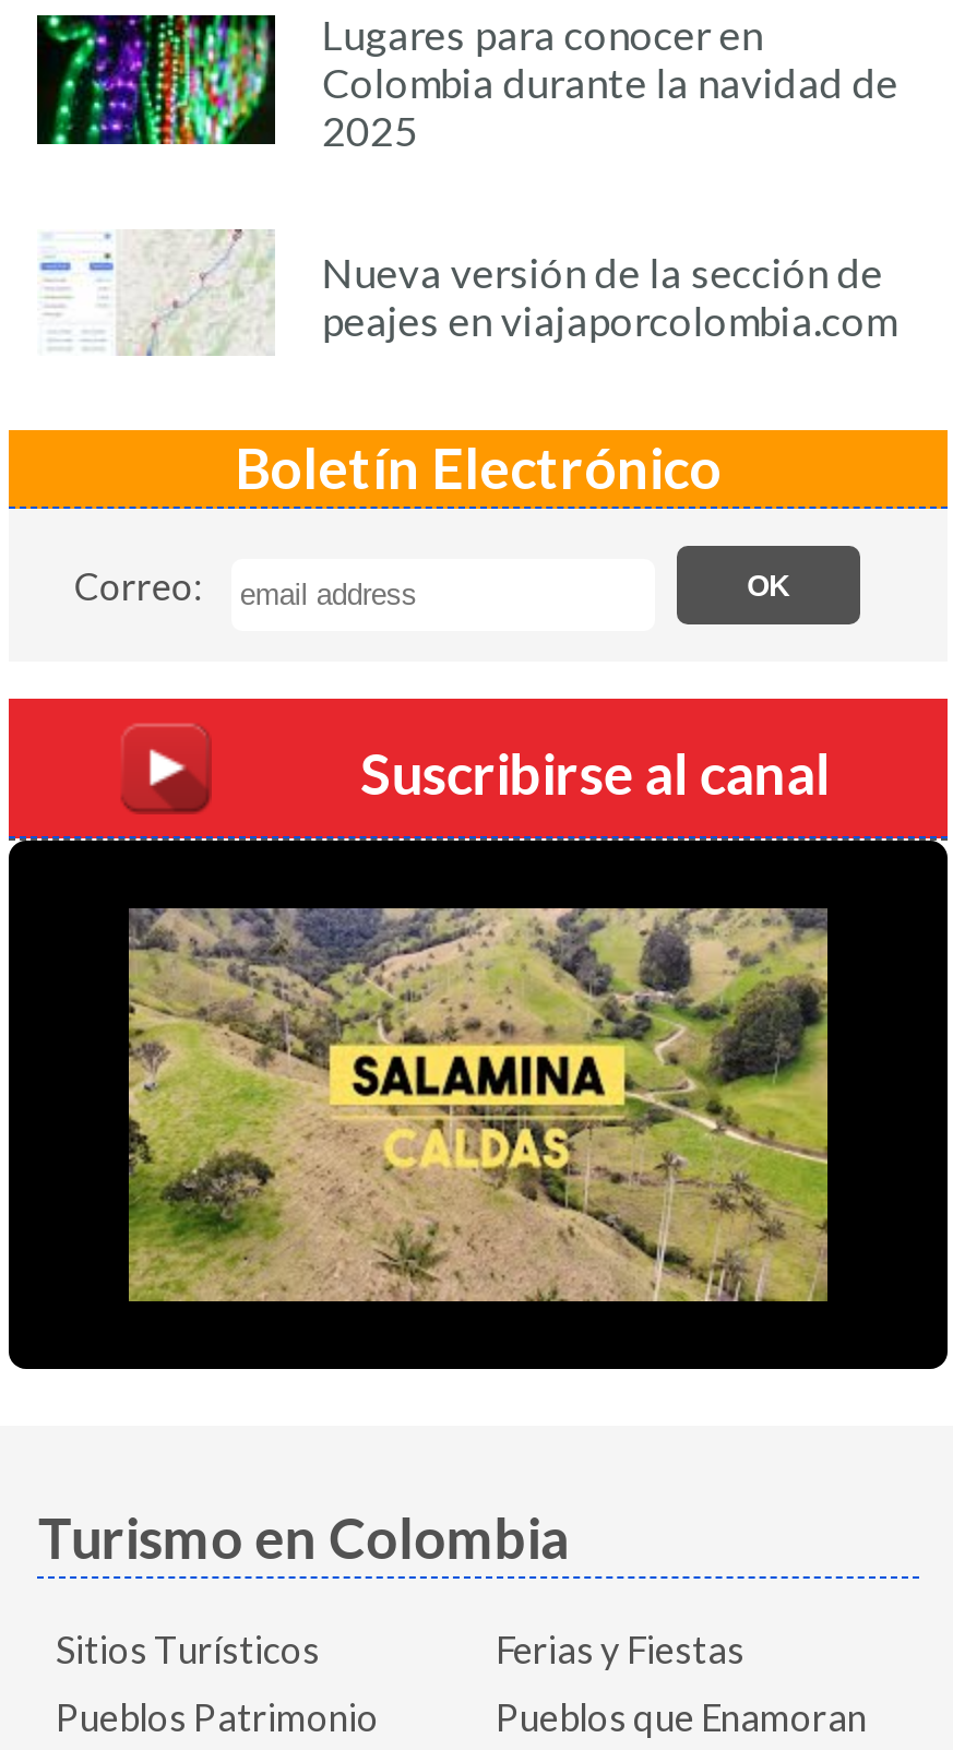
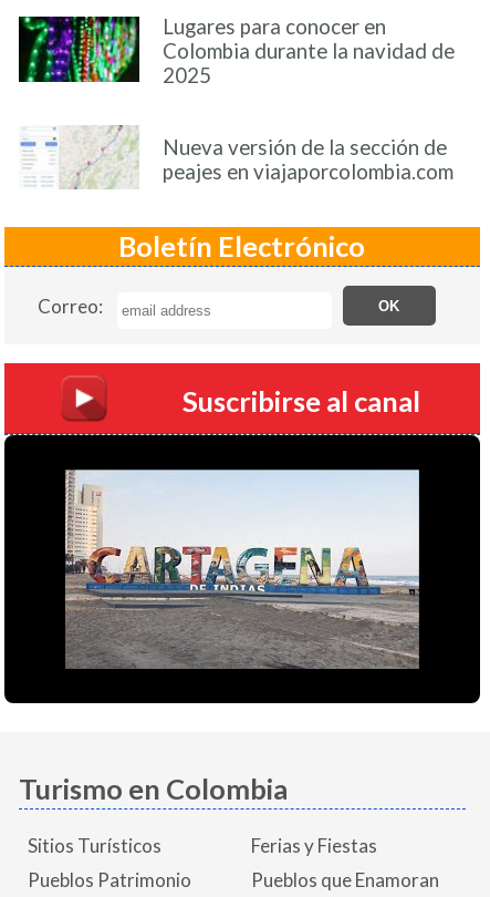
- [image]
+ [image]
